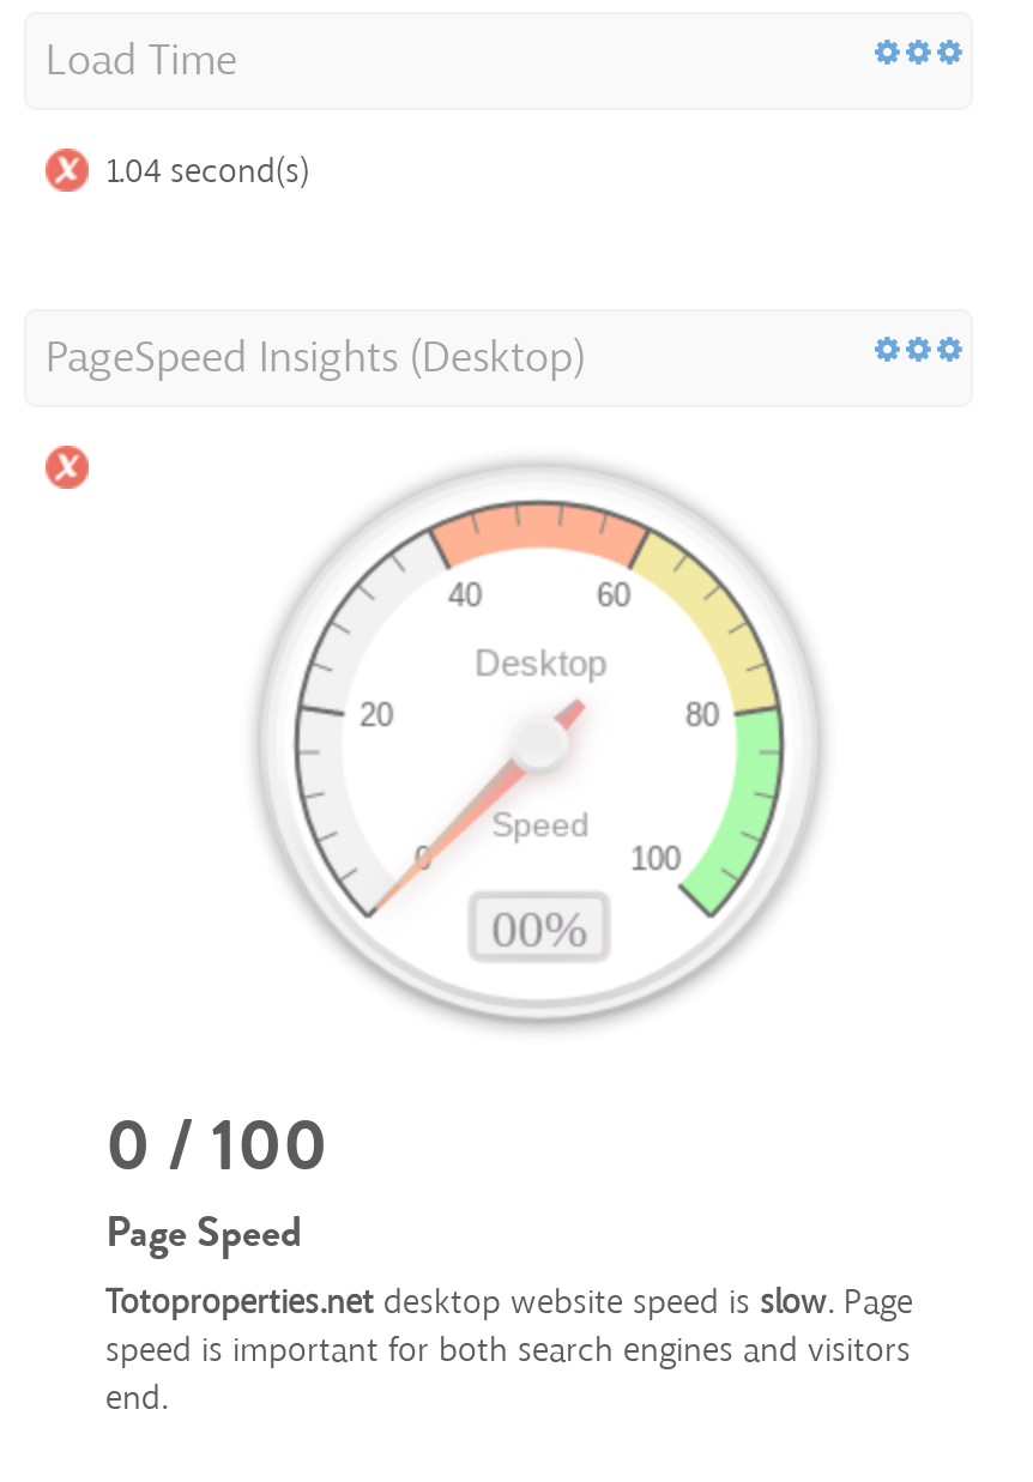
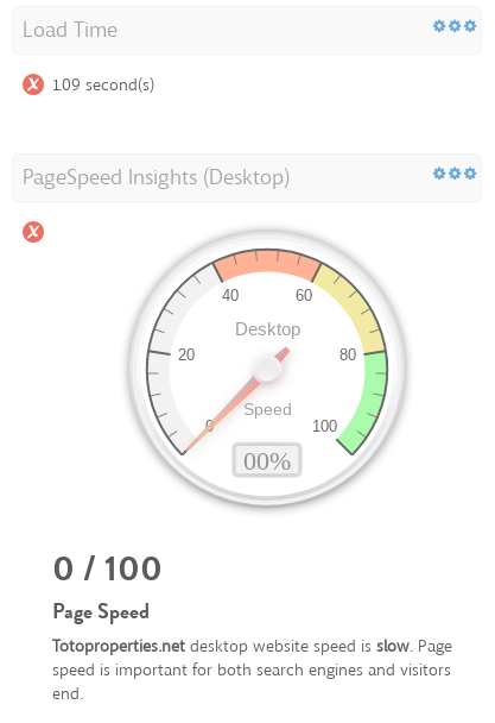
- 1.04 second(s)
+ 1.09 second(s)
